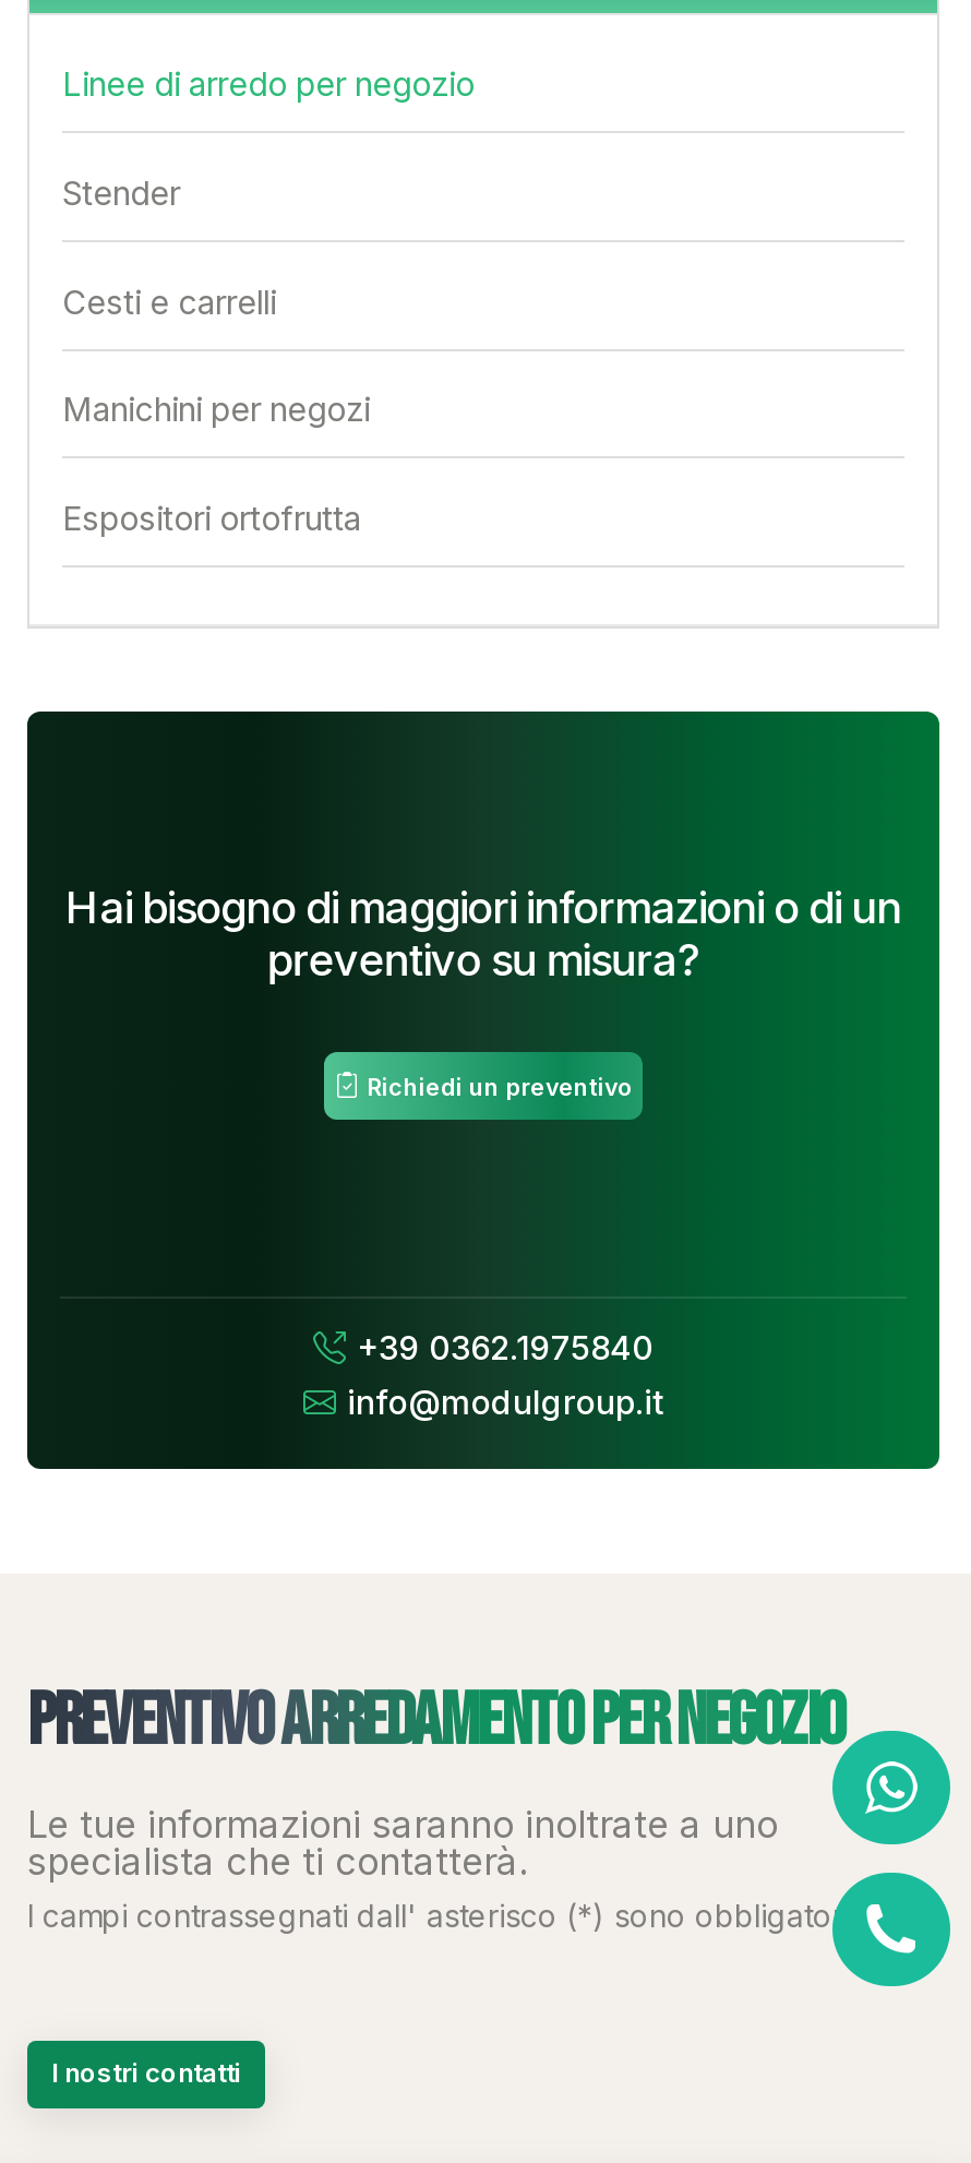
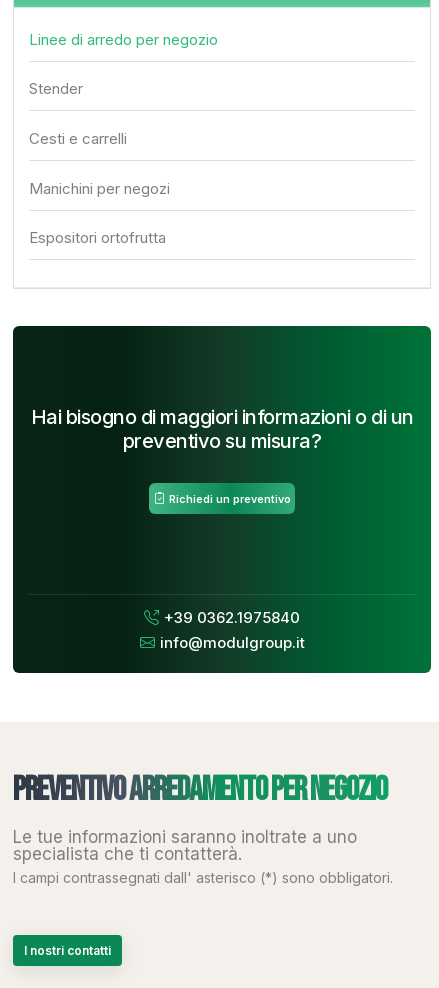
- [image]

- [image]
